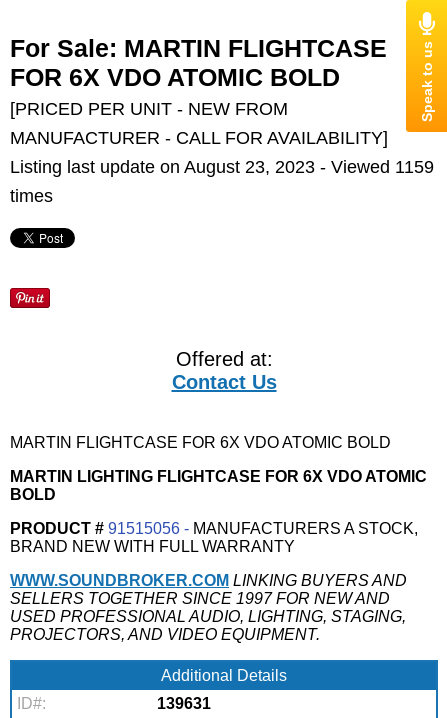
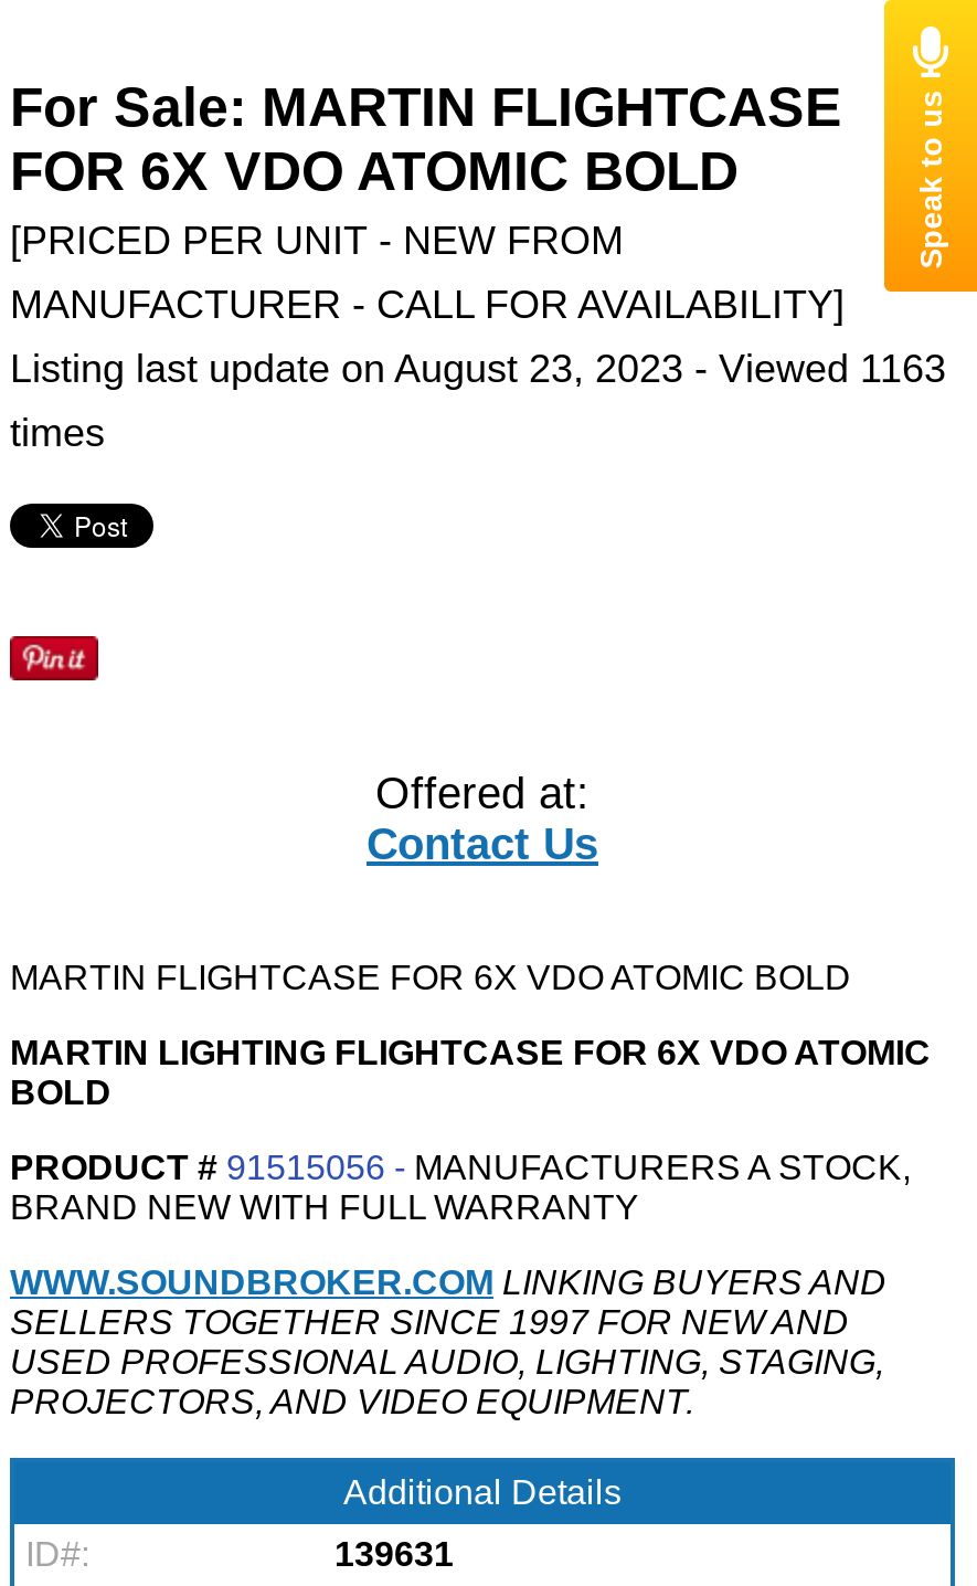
- Listing last update on August 23, 2023 - Viewed 1159
+ Listing last update on August 23, 2023 - Viewed 1163
